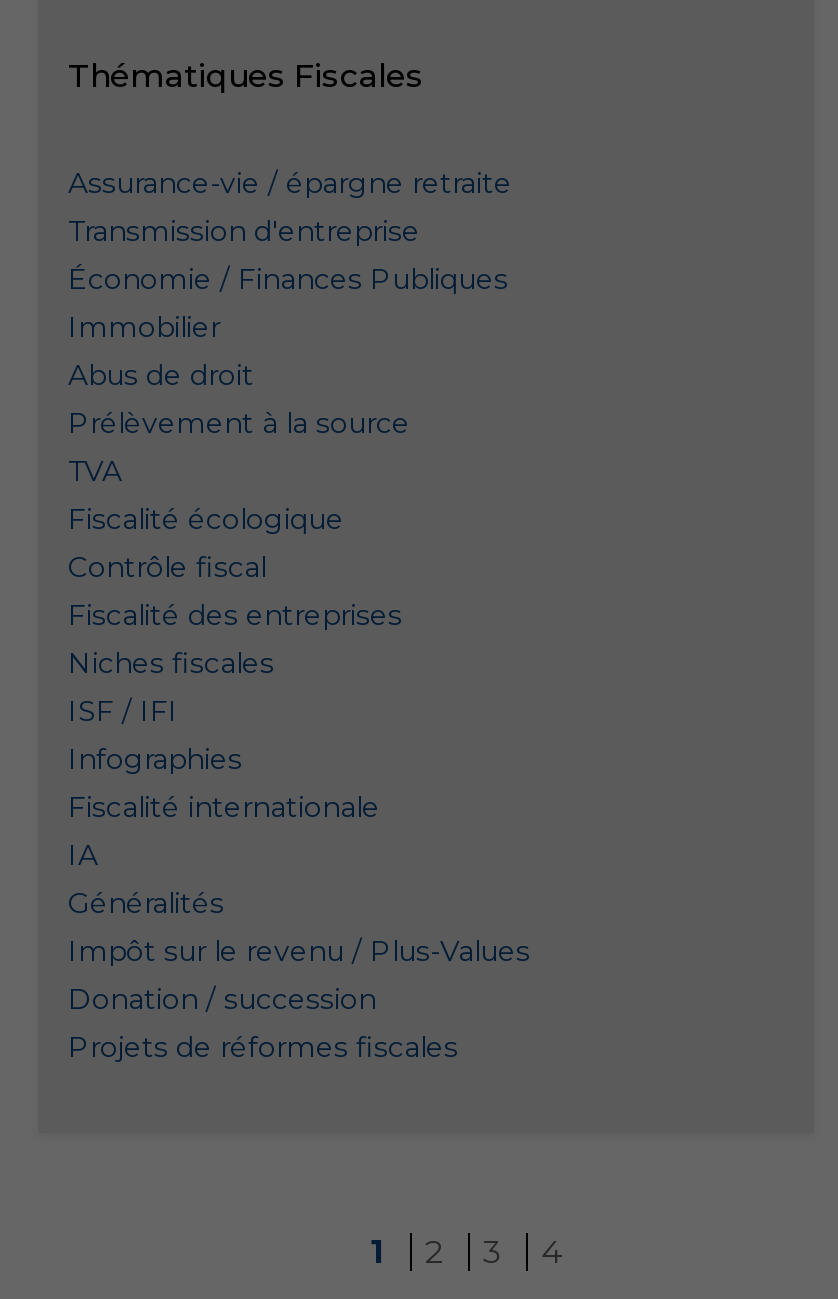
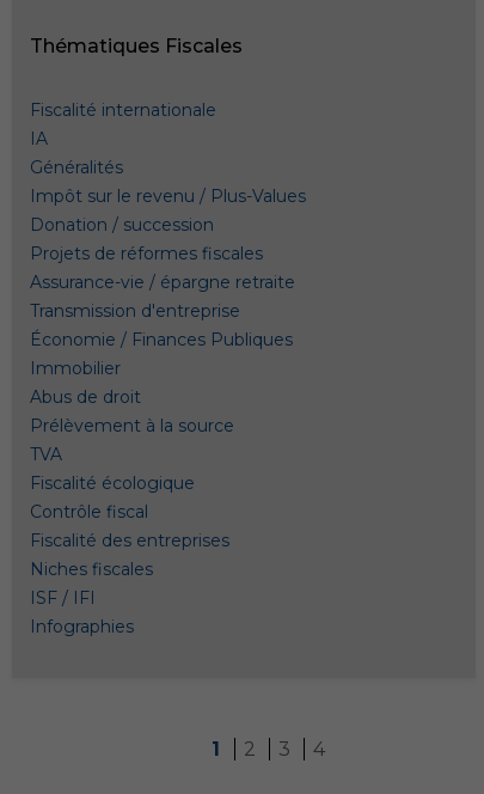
moved down: Assurance-vie / épargne retraite | Transmission d'entreprise | Économie / Finances Publiques | ... | ISF / IFI | Infographies

moved up: Fiscalité internationale | IA | Généralités | Impôt sur le revenu / Plus-Values | Donation / succession | Projets de réformes fiscales
